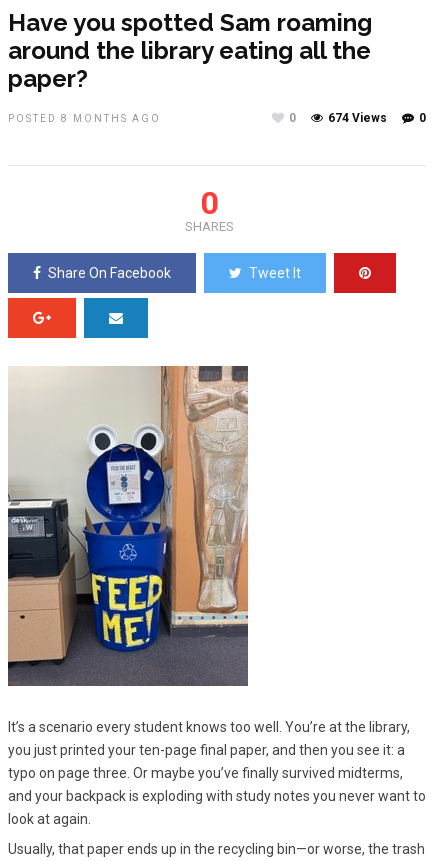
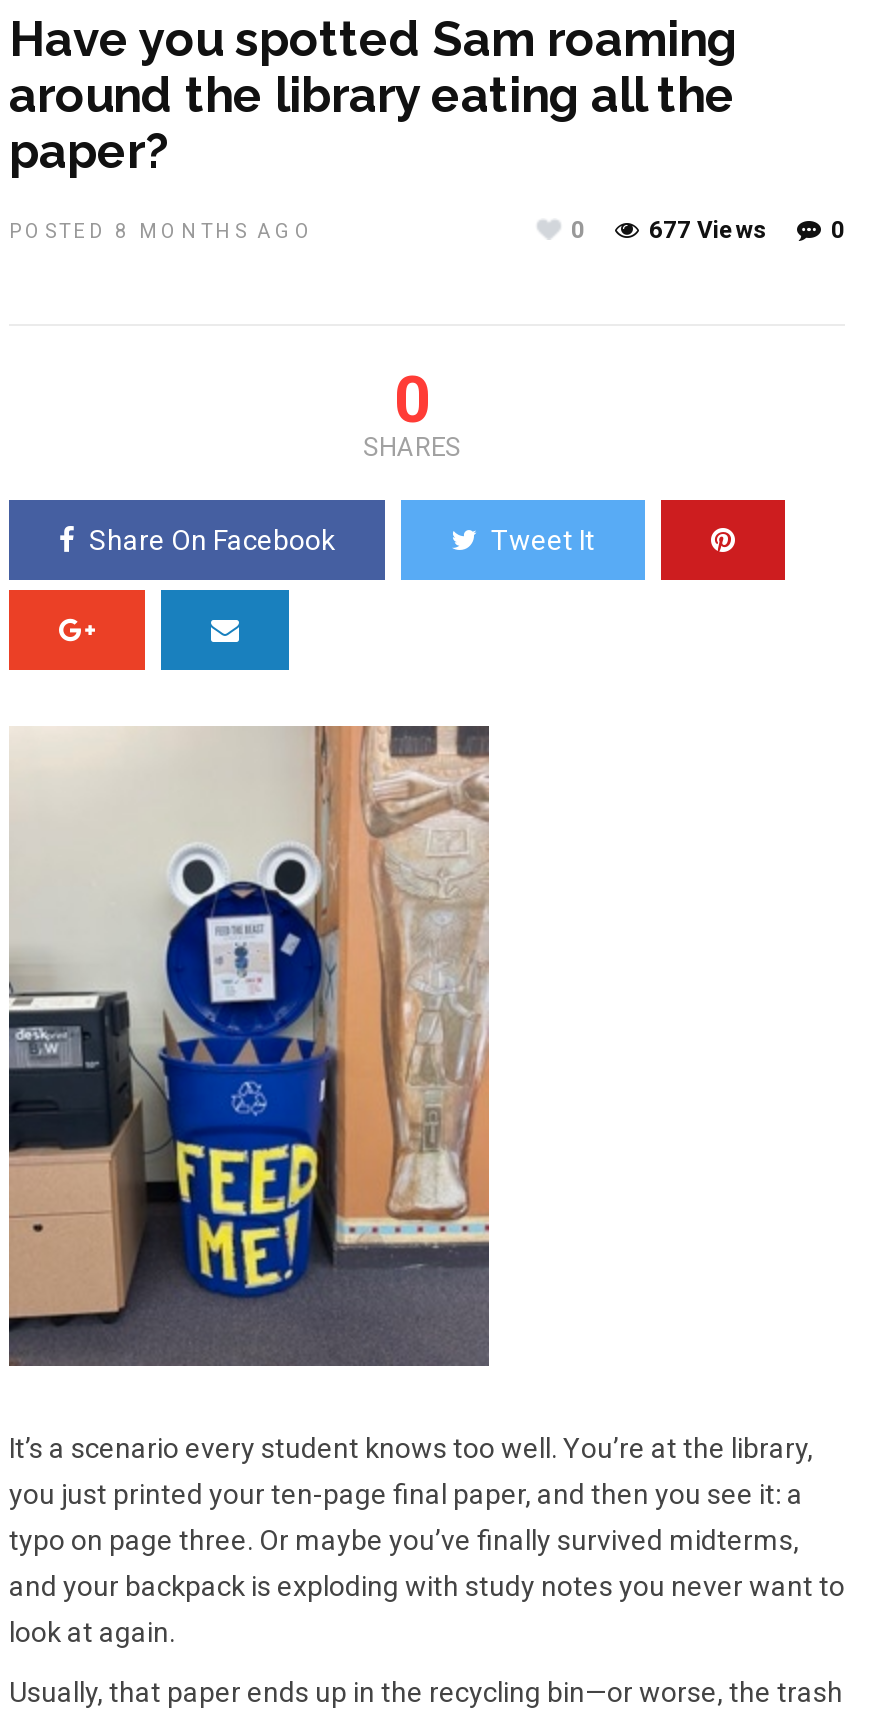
- 674 Views
+ 677 Views
